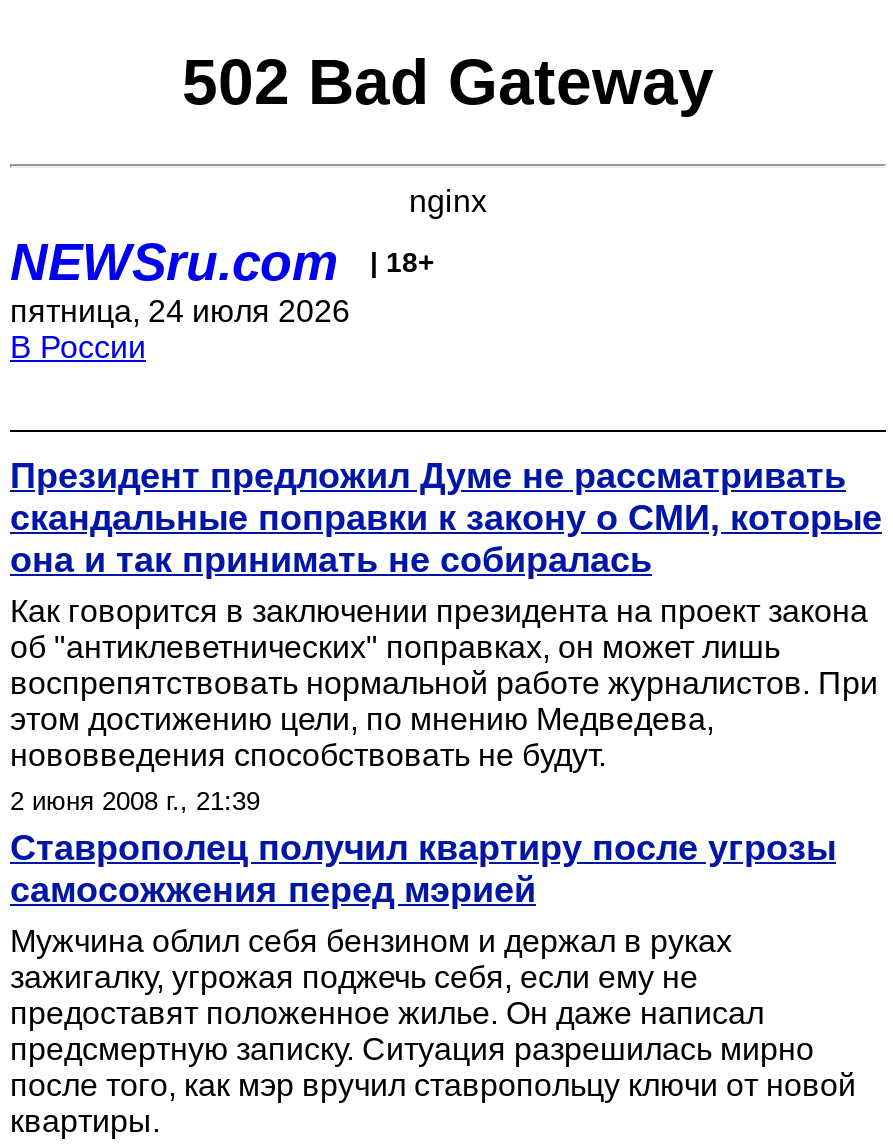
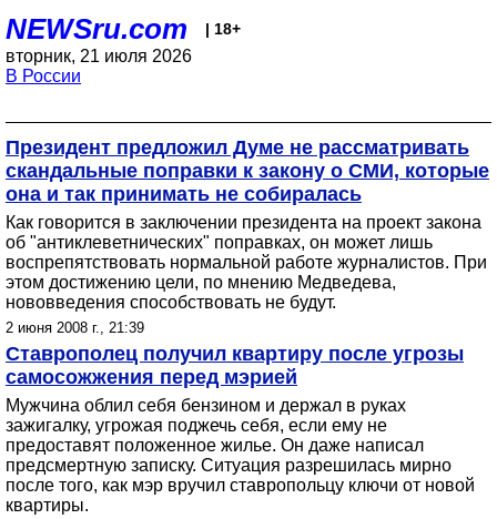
- 502 Bad Gateway
- nginx

- пятница, 24 июля 2026
+ вторник, 21 июля 2026
